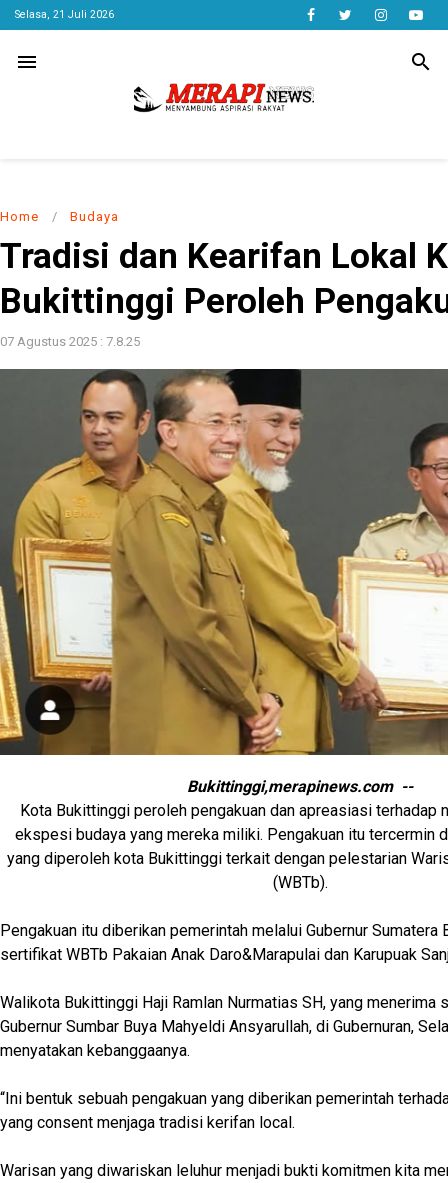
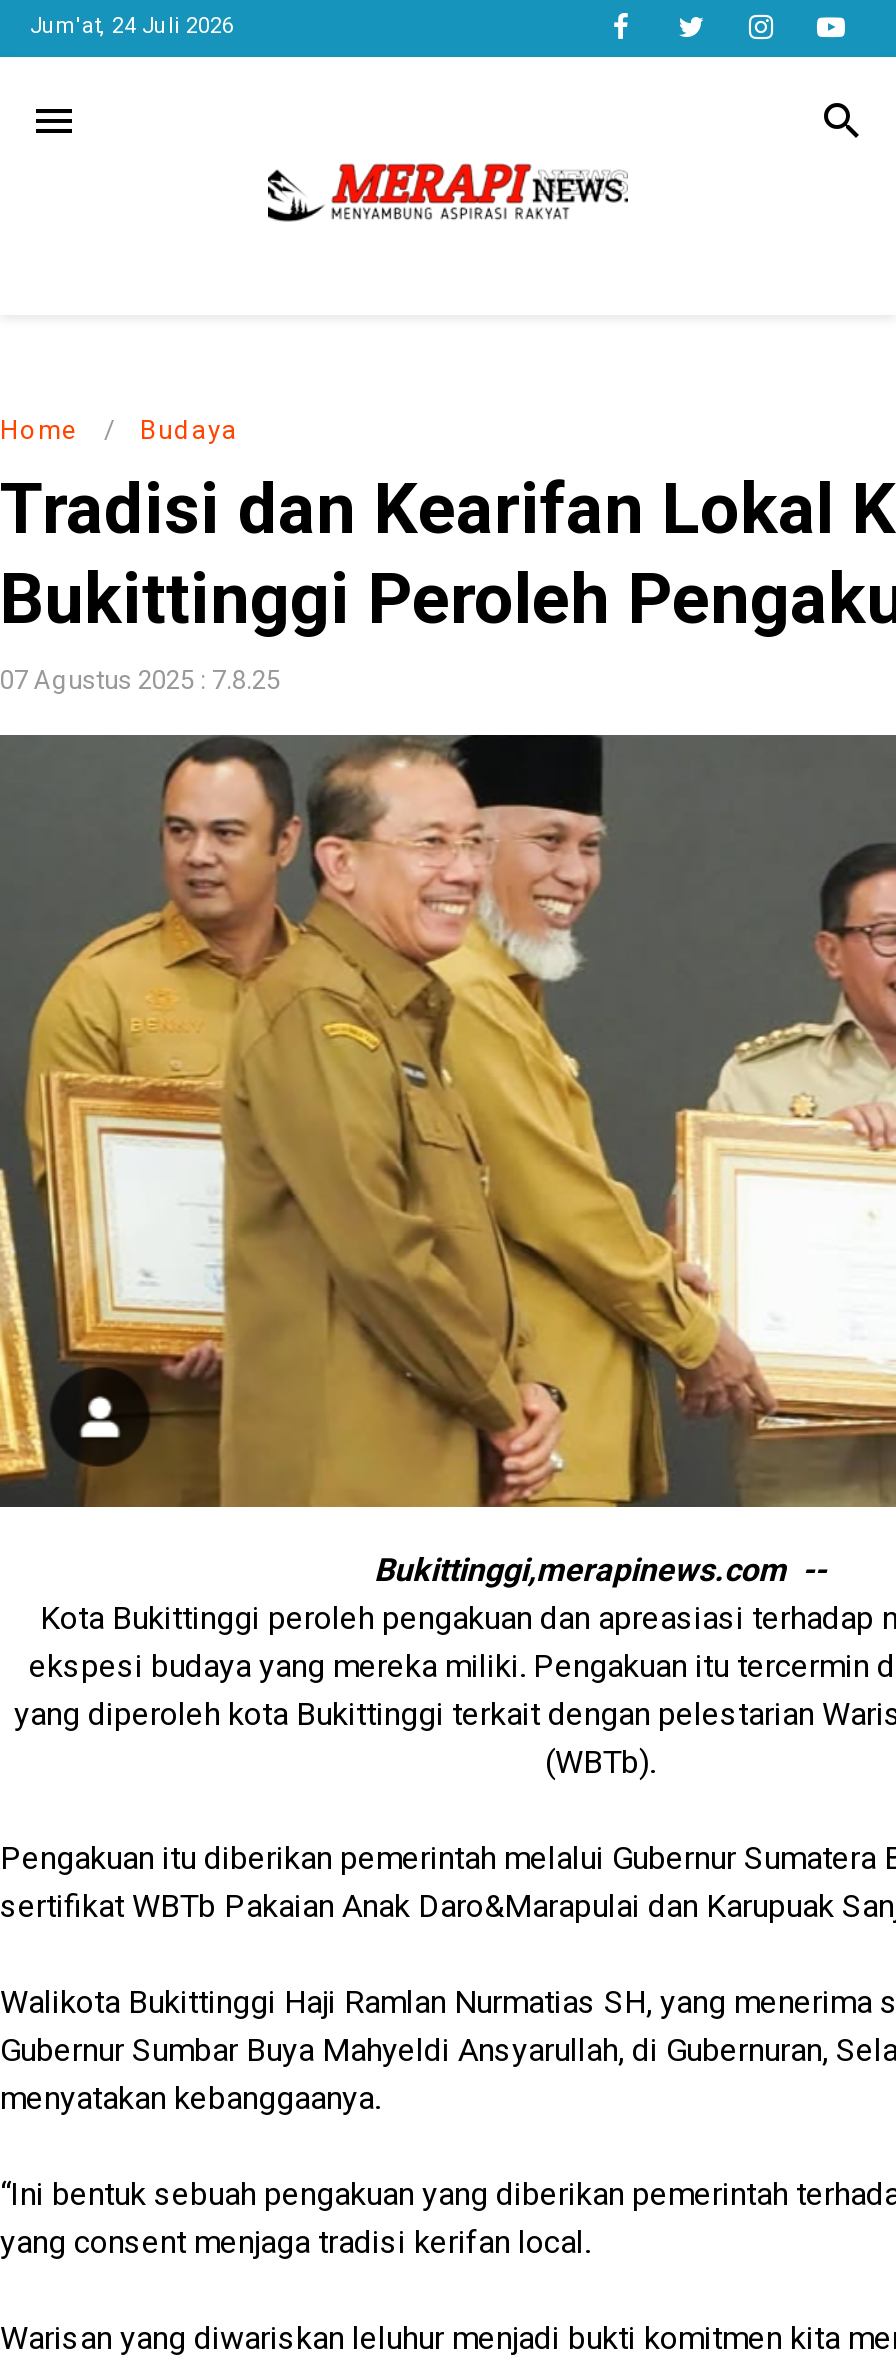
- Selasa, 21 Juli 2026
+ Jum'at, 24 Juli 2026
